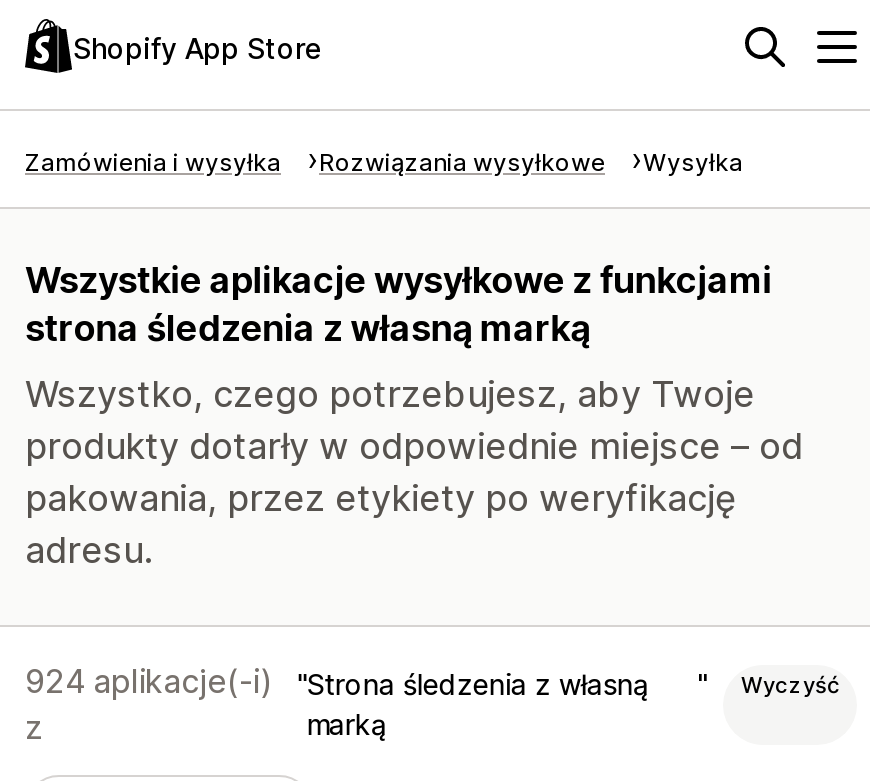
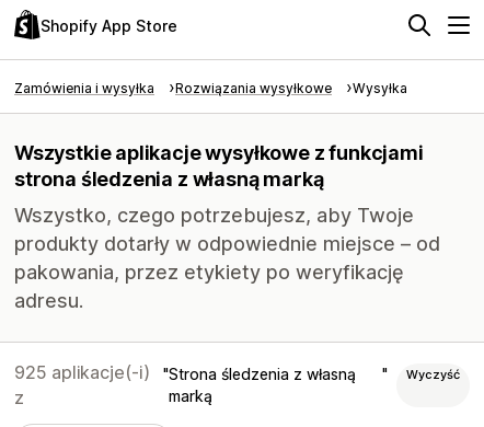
- 924 aplikacje(-i) Strona śledzenia z własną
+ 925 aplikacje(-i) Strona śledzenia z własną
